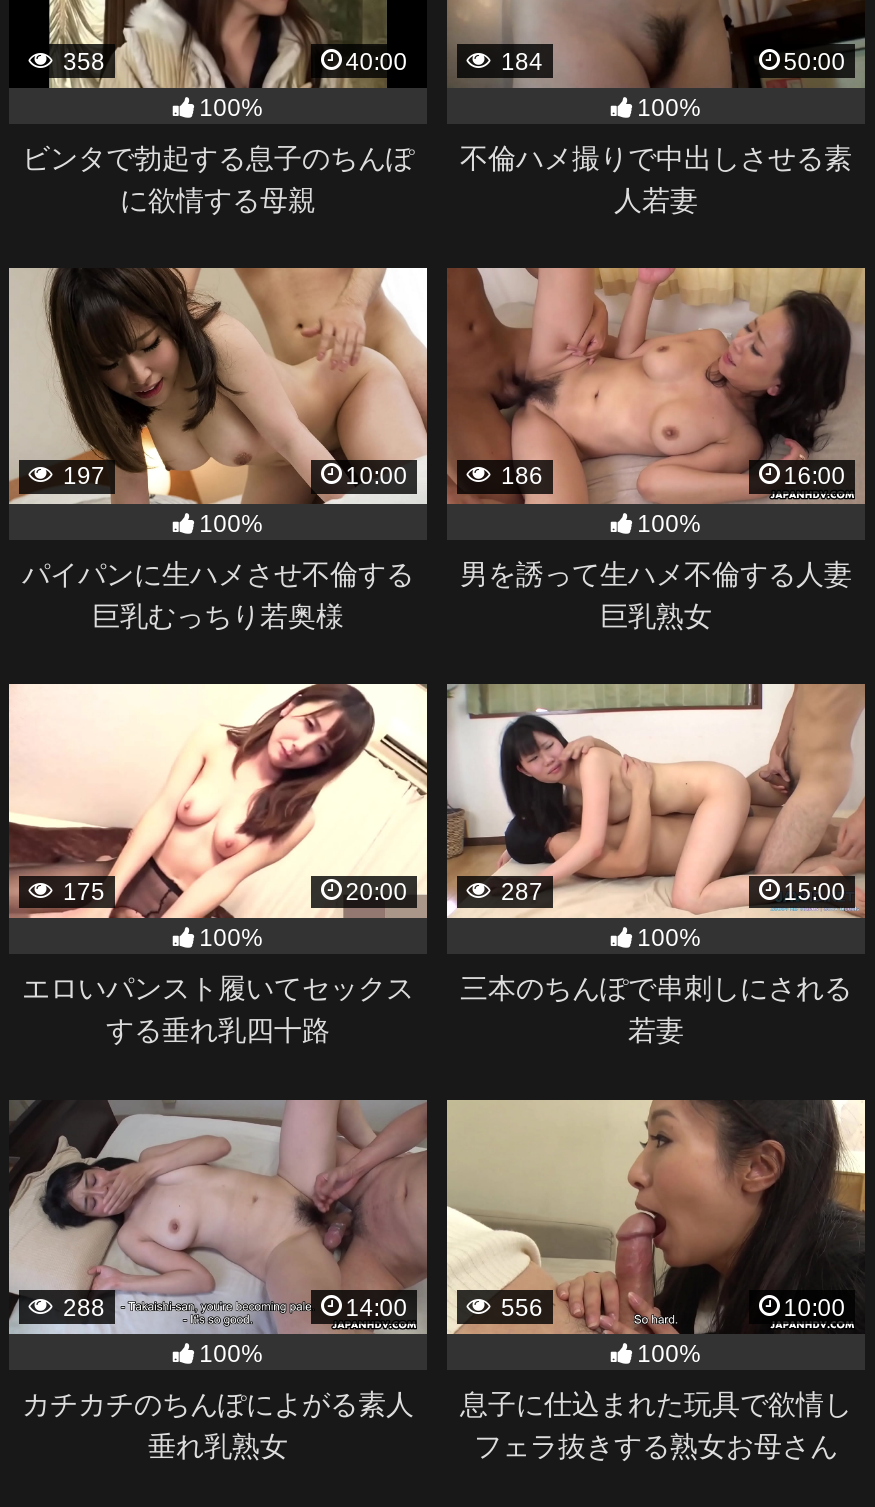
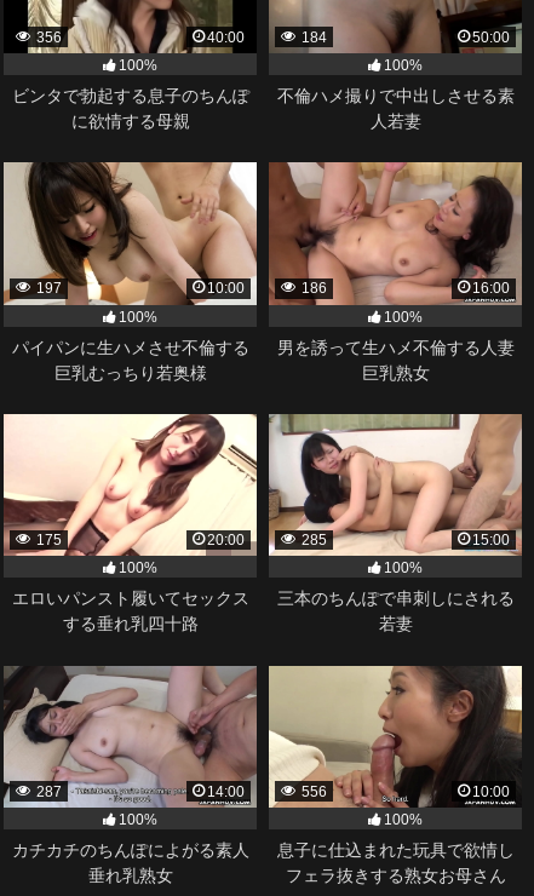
- 358
+ 356

- 287
+ 285

- 288
+ 287
